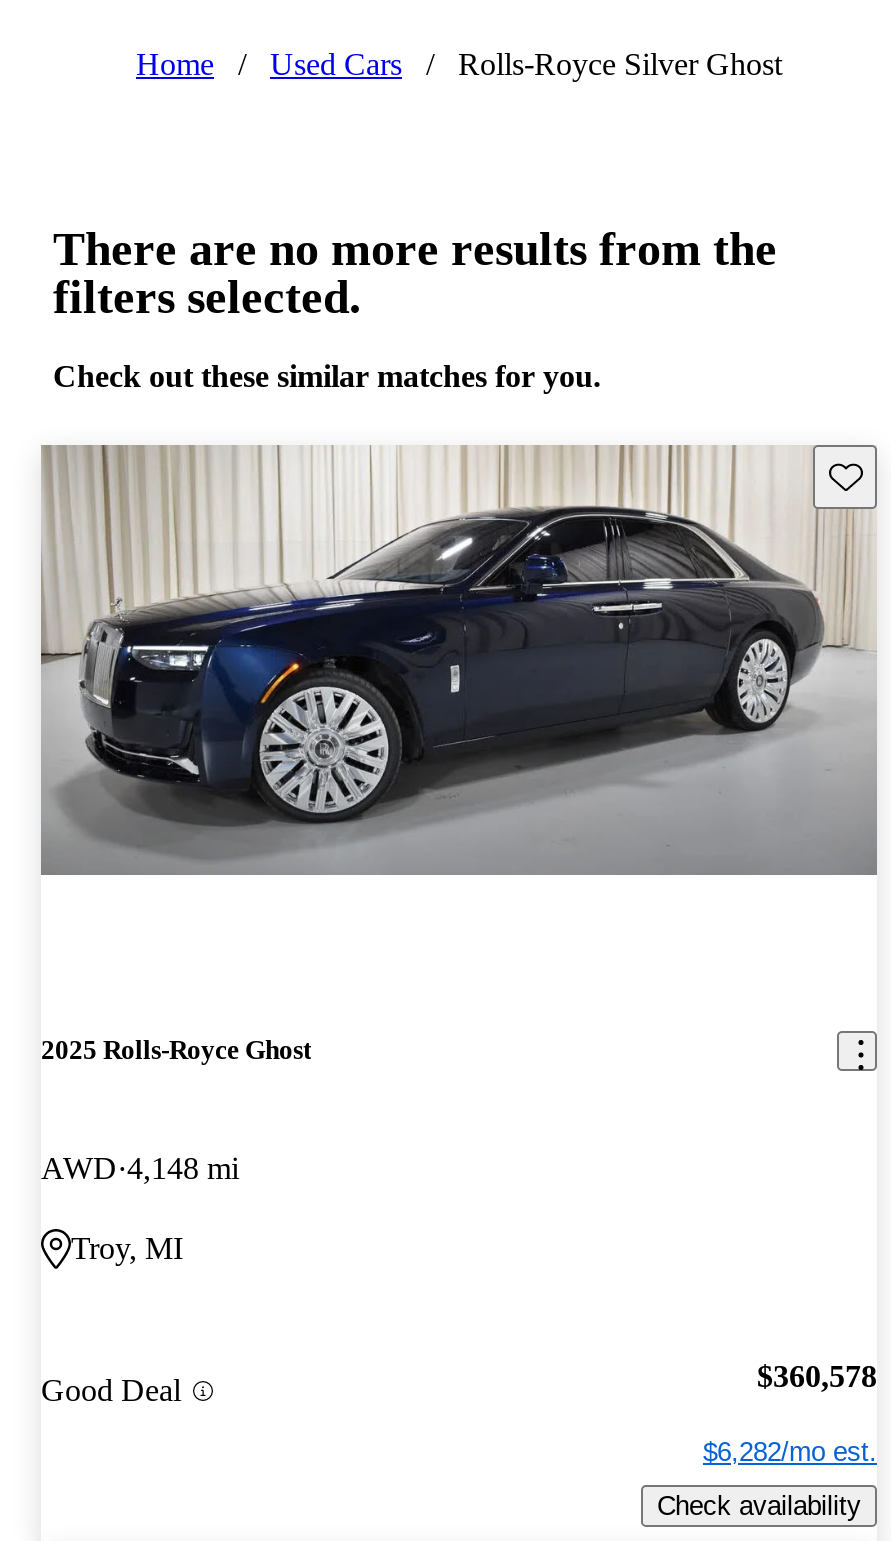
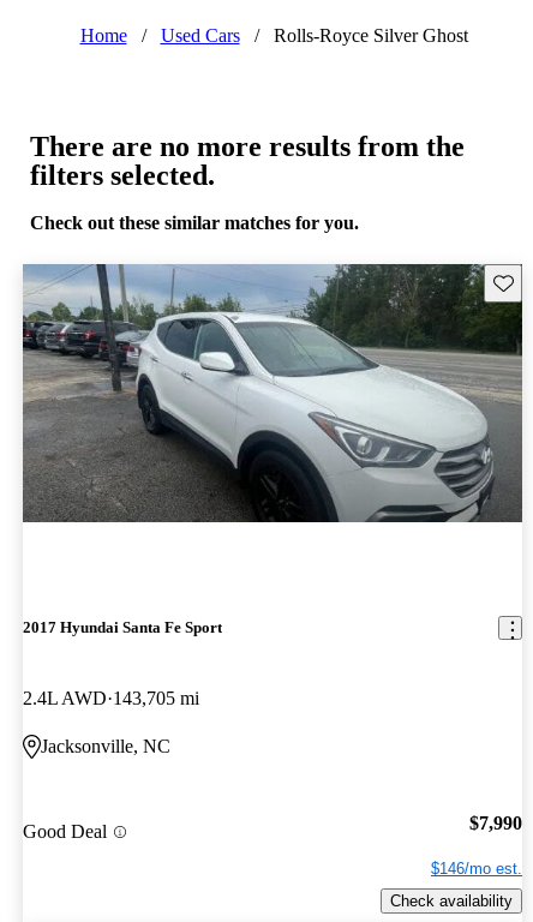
- [image]
+ [image]

- 2025 Rolls-Royce Ghost
+ 2017 Hyundai Santa Fe Sport

- AWD 4,148 mi
+ 2.4L AWD 143,705 mi

- Troy, MI
+ Jacksonville, NC

- $360,578
+ $7,990

- $6,282/mo est.
+ $146/mo est.
